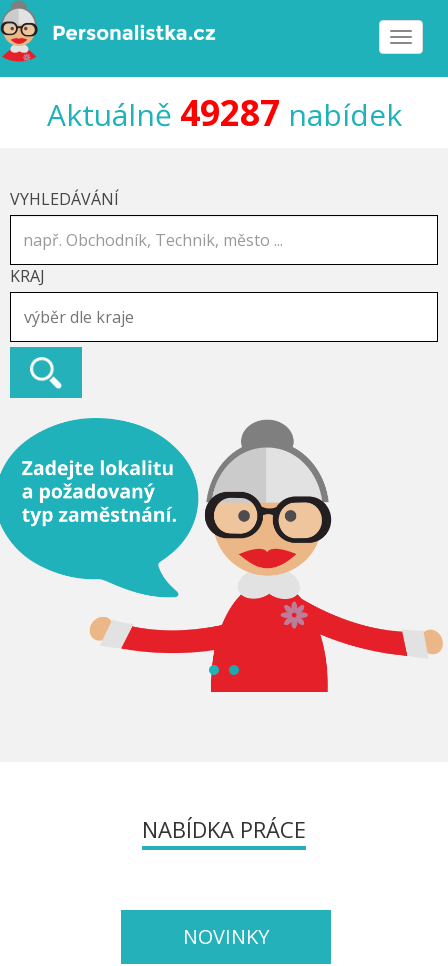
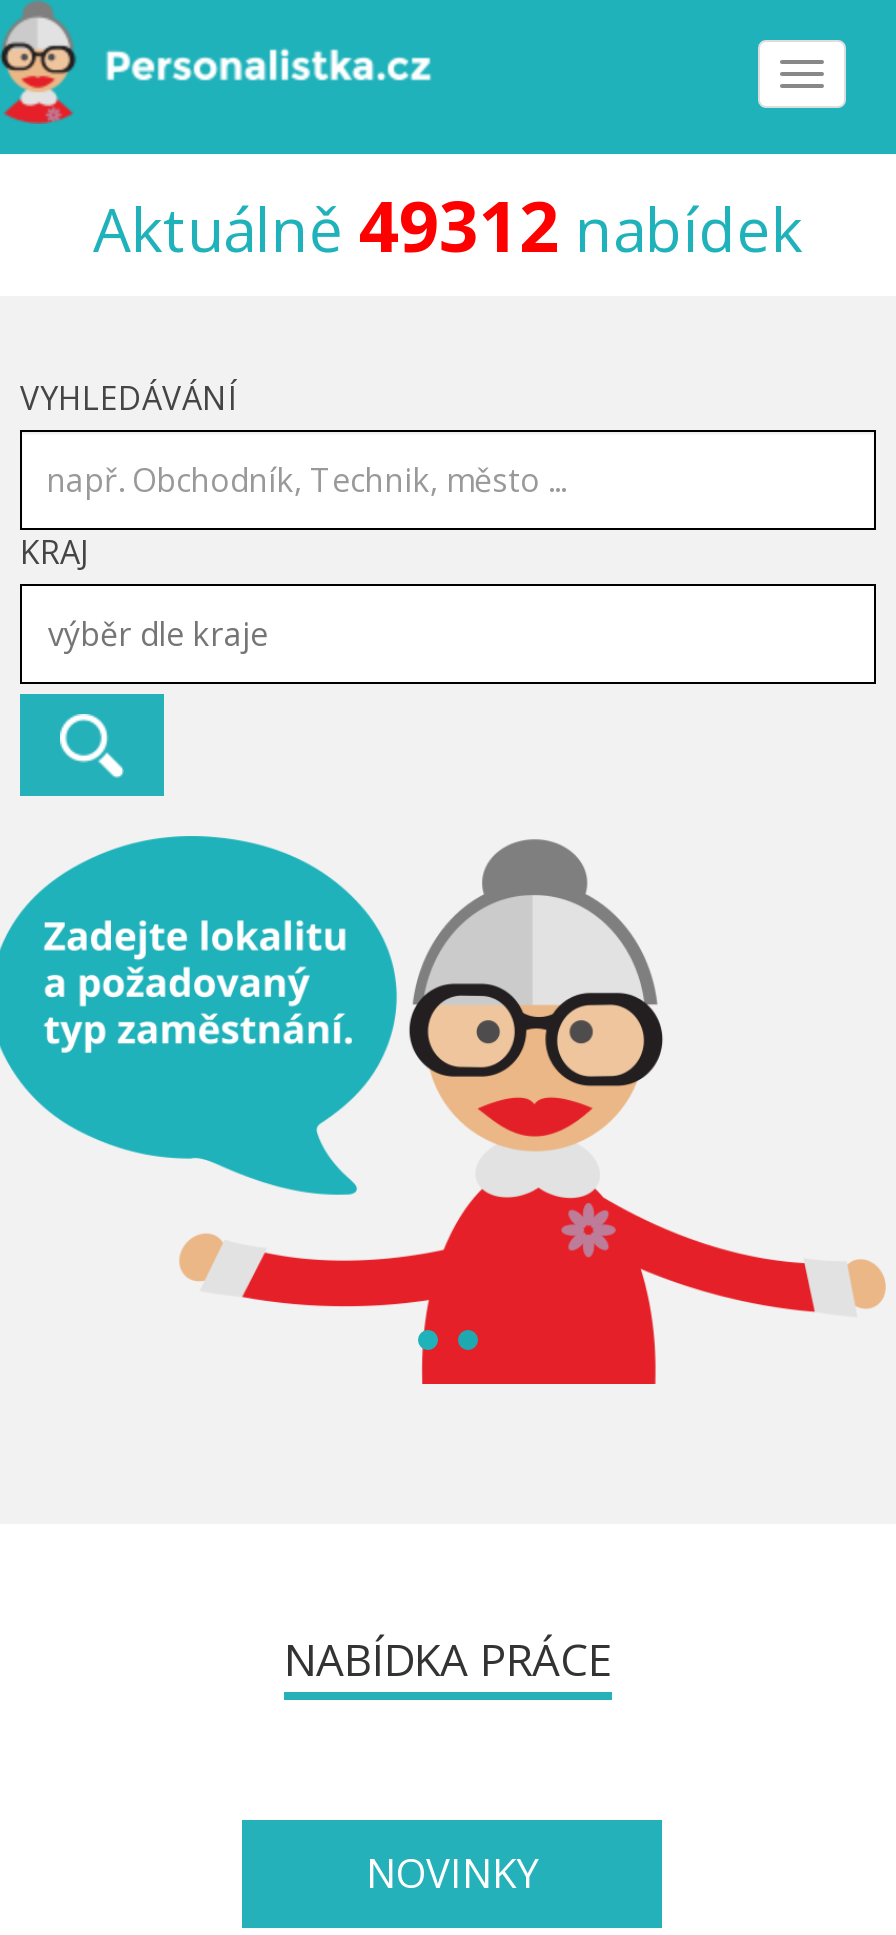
- Aktuálně 49287 nabídek
+ Aktuálně 49312 nabídek
